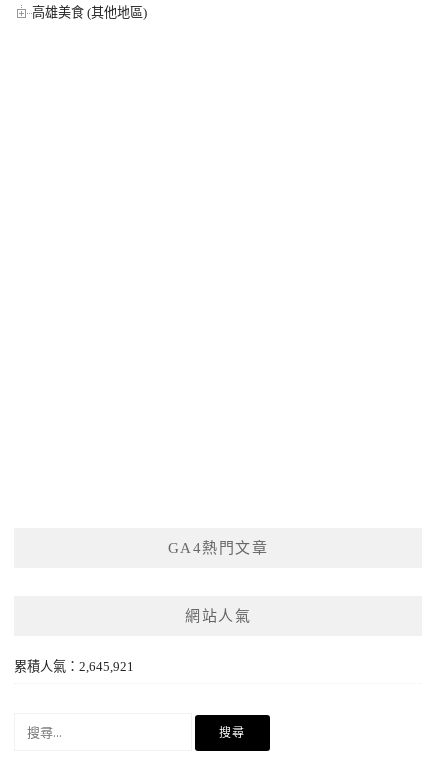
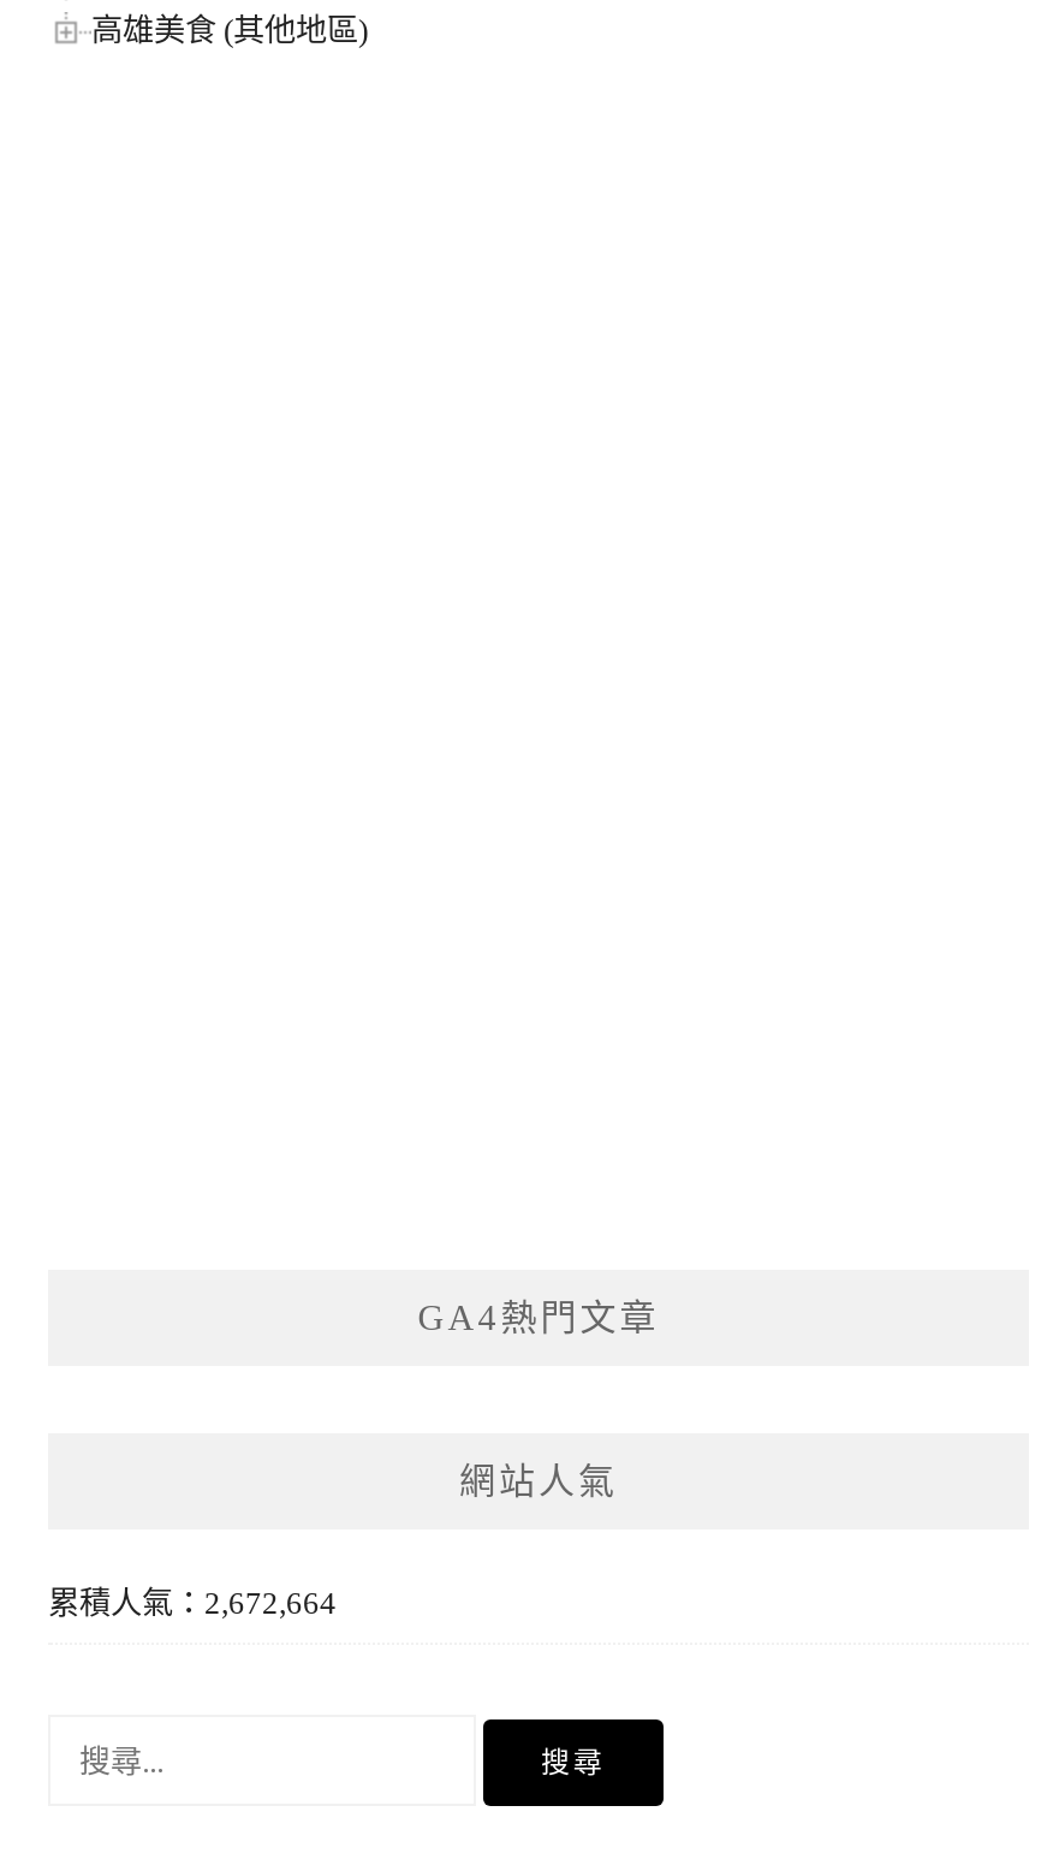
- 累積人氣：2,645,921
+ 累積人氣：2,672,664
